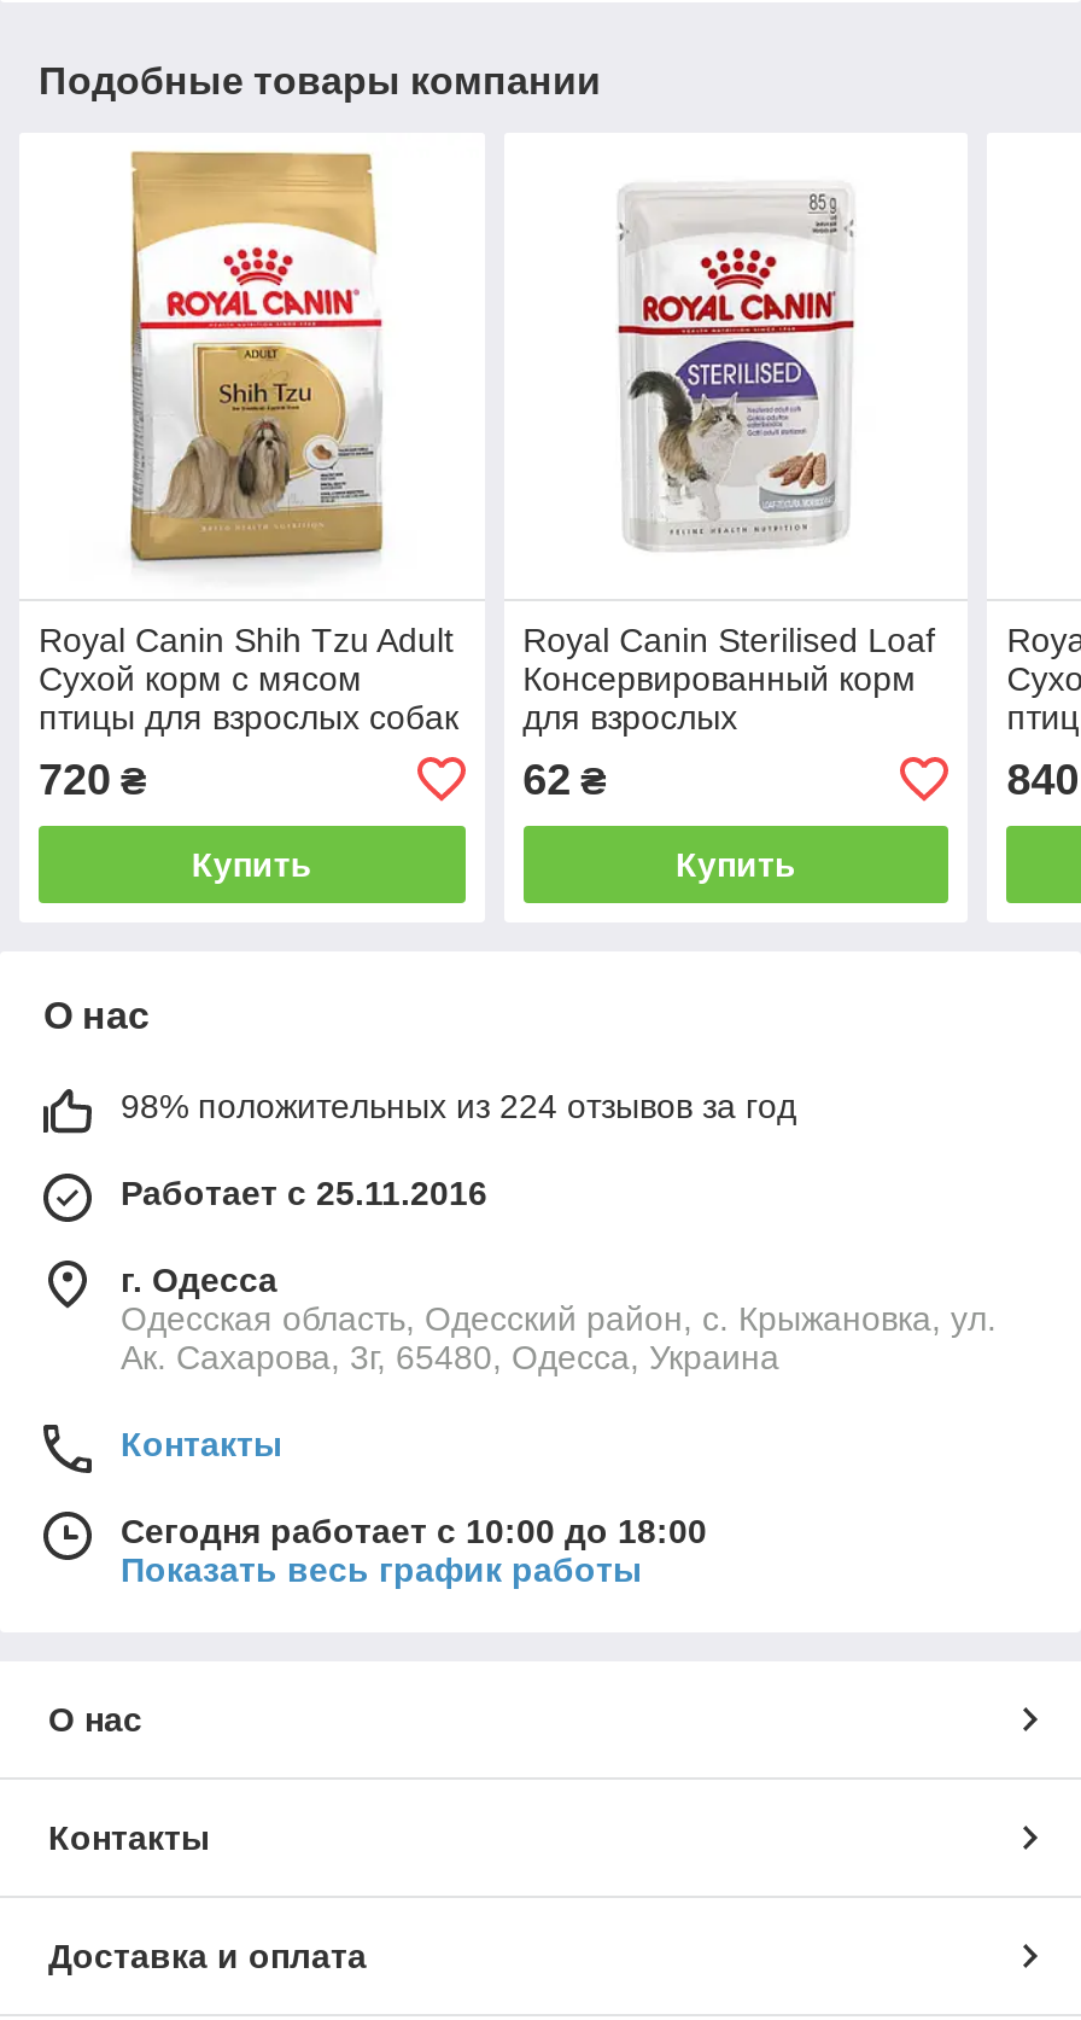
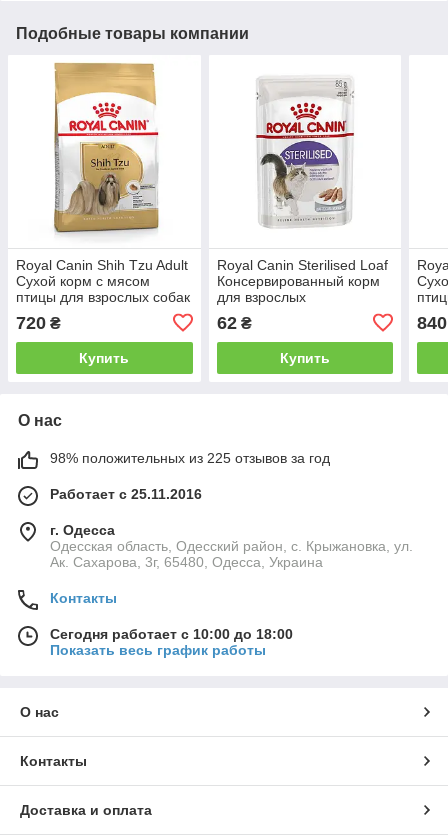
- 98% положительных из 224 отзывов за год
+ 98% положительных из 225 отзывов за год
